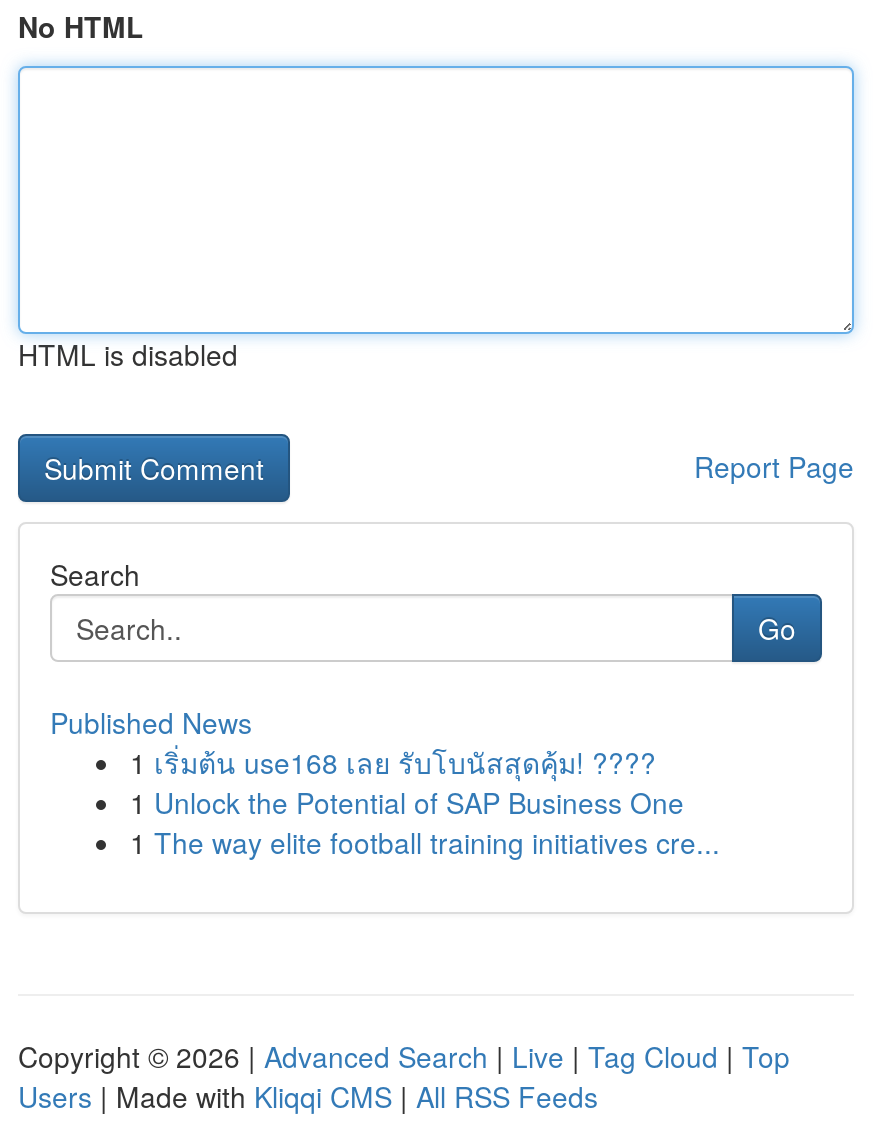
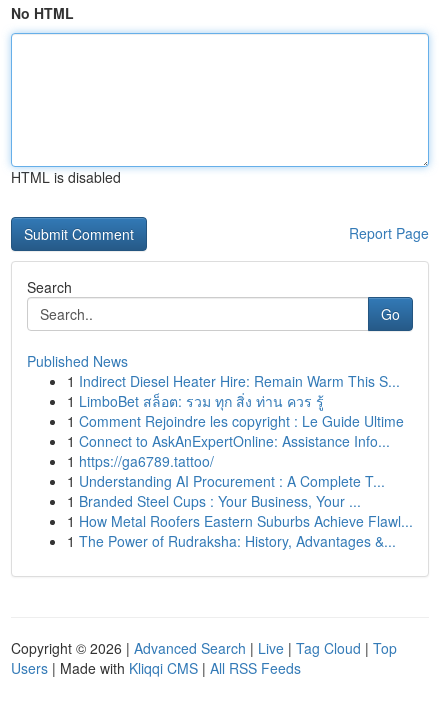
- 1 เริ่มต้น use168 เลย รับโบนัสสุดคุ้ม! ????
- 1 Unlock the Potential of SAP Business One
- 1 The way elite football training initiatives cre...
+ 1 Indirect Diesel Heater Hire: Remain Warm This S...
+ 1 LimboBet สล็อต: รวม ทุก สิ่ง ท่าน ควร รู้
+ 1 Comment Rejoindre les copyright : Le Guide Ultime
+ 1 Connect to AskAnExpertOnline: Assistance Info...
+ 1 https://ga6789.tattoo/
+ 1 Understanding AI Procurement : A Complete T...
+ 1 Branded Steel Cups : Your Business, Your ...
+ 1 How Metal Roofers Eastern Suburbs Achieve Flawl...
+ 1 The Power of Rudraksha: History, Advantages &...
